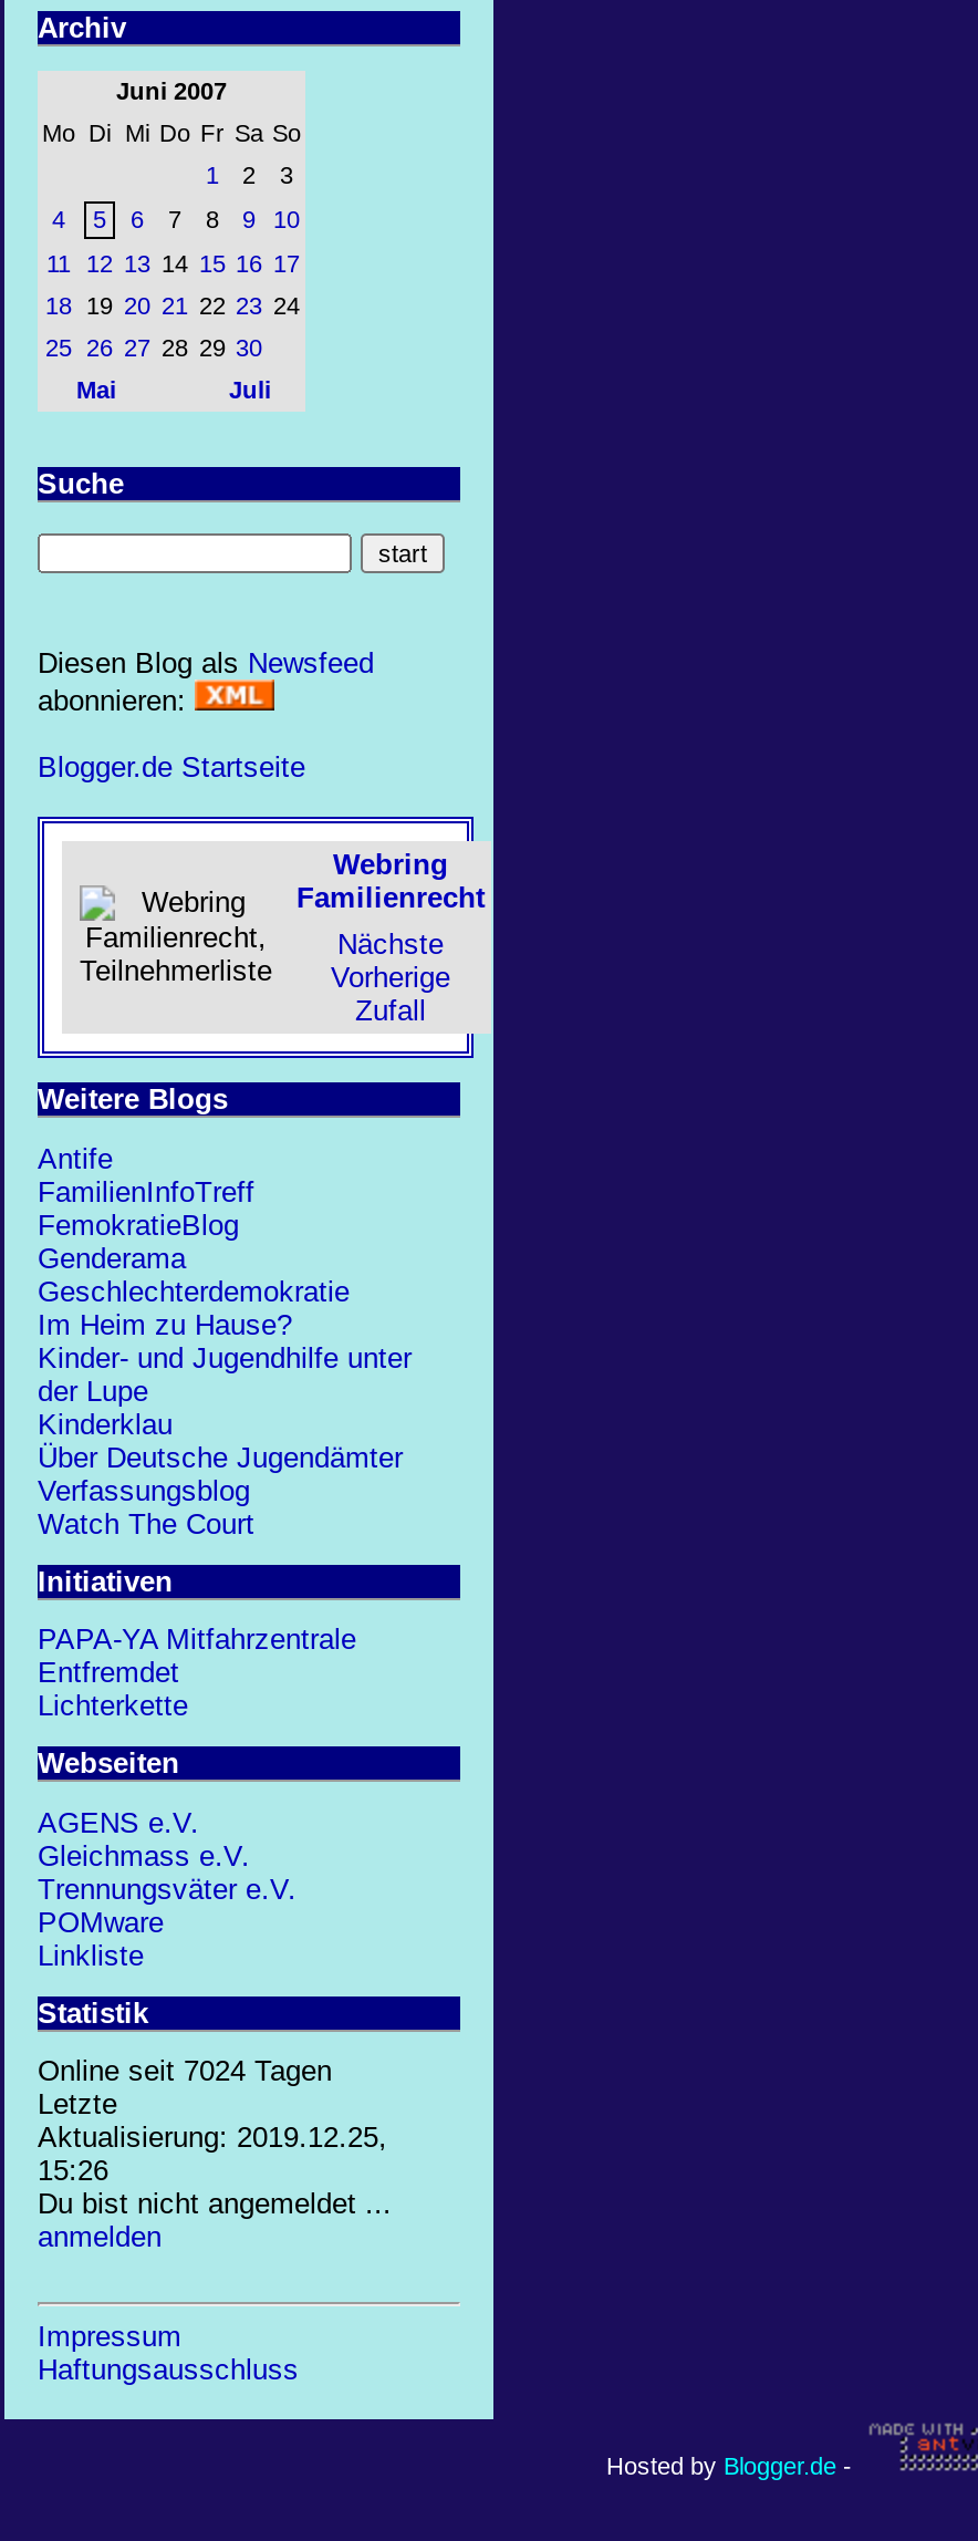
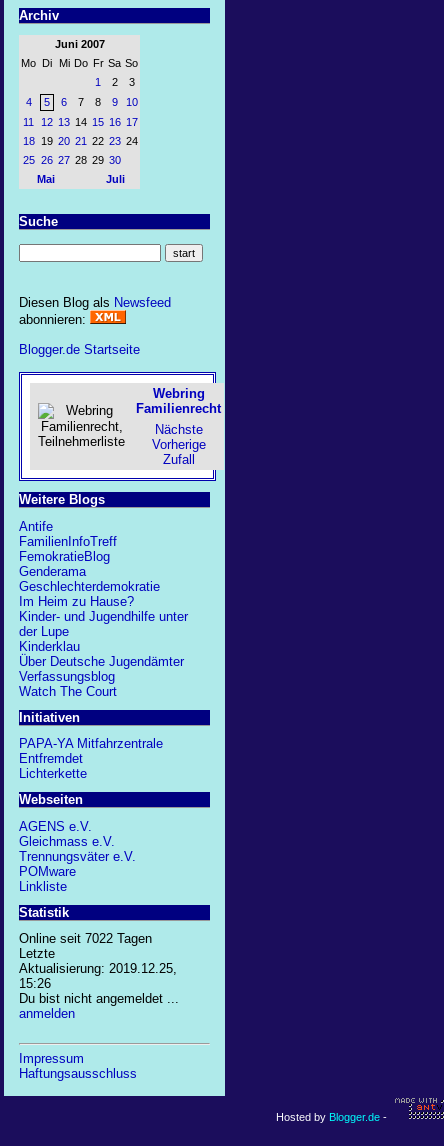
- Online seit 7024 Tagen
+ Online seit 7022 Tagen
